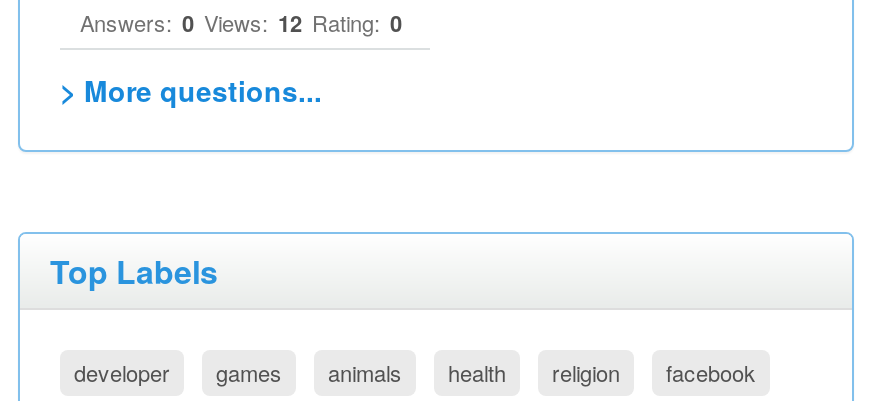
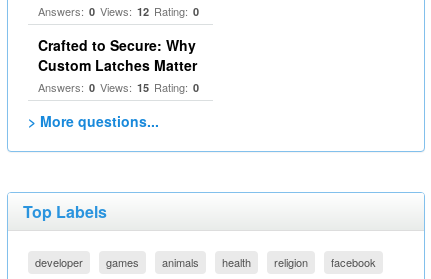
+ Crafted to Secure: Why
+ Custom Latches Matter
+ Answers: 0 Views: 15 Rating: 0
